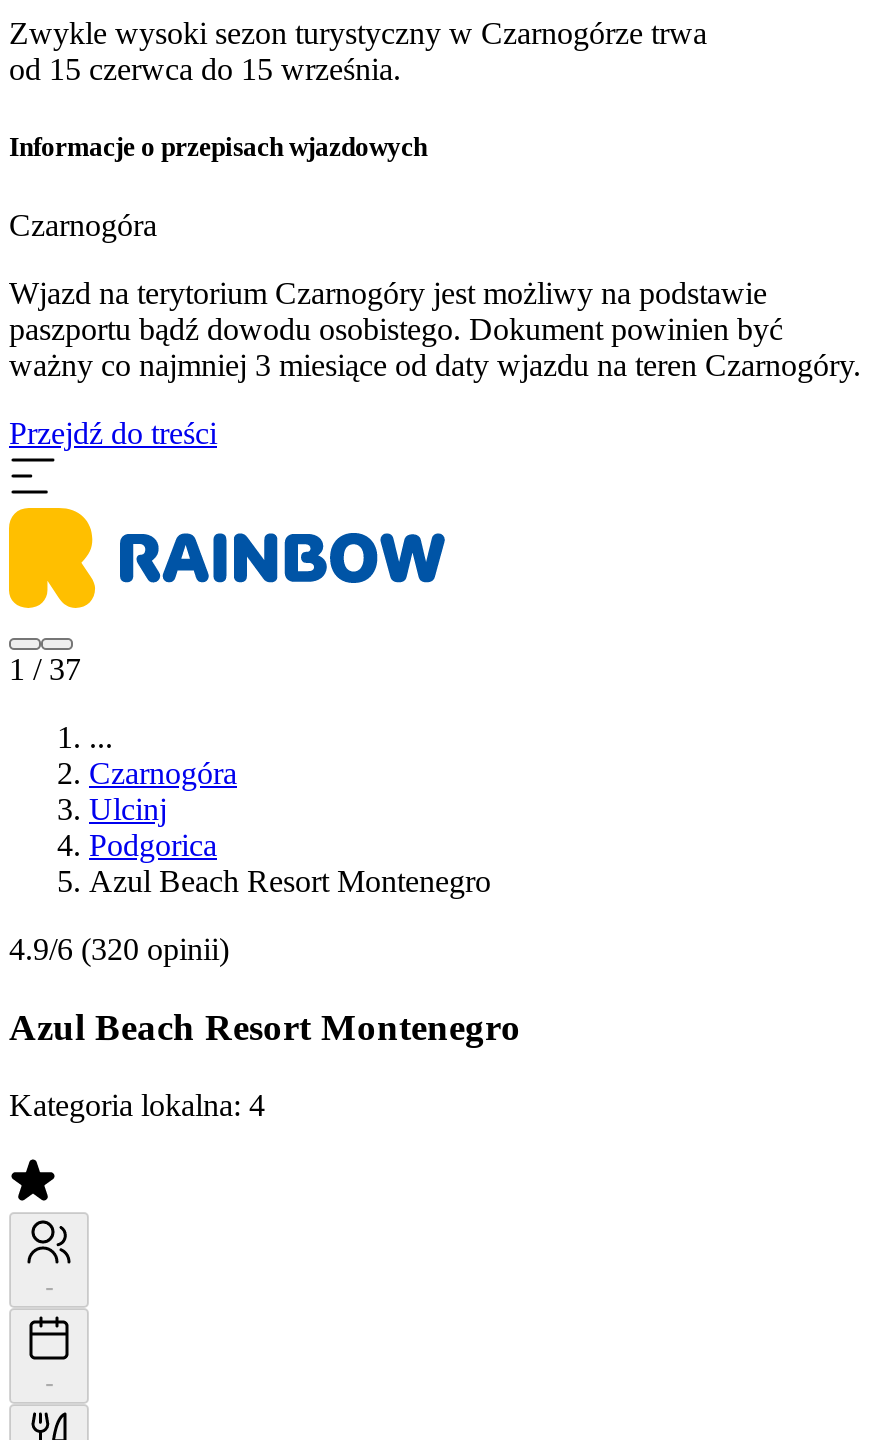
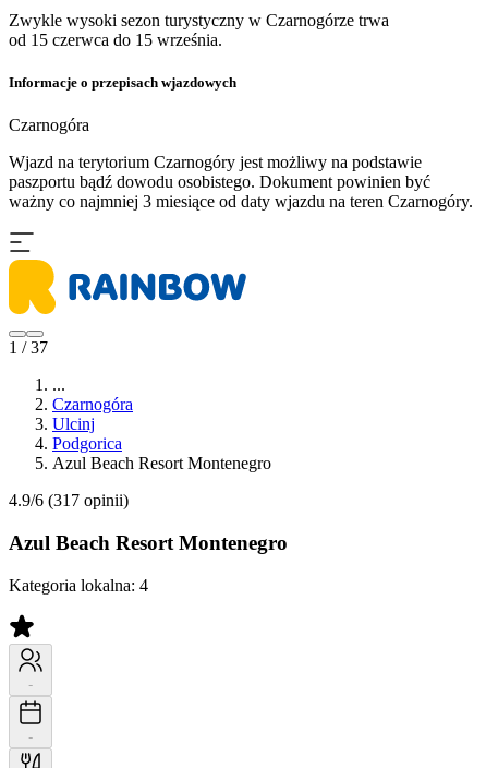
- Przejdź do treści

- 4.9/6 (320 opinii)
+ 4.9/6 (317 opinii)
